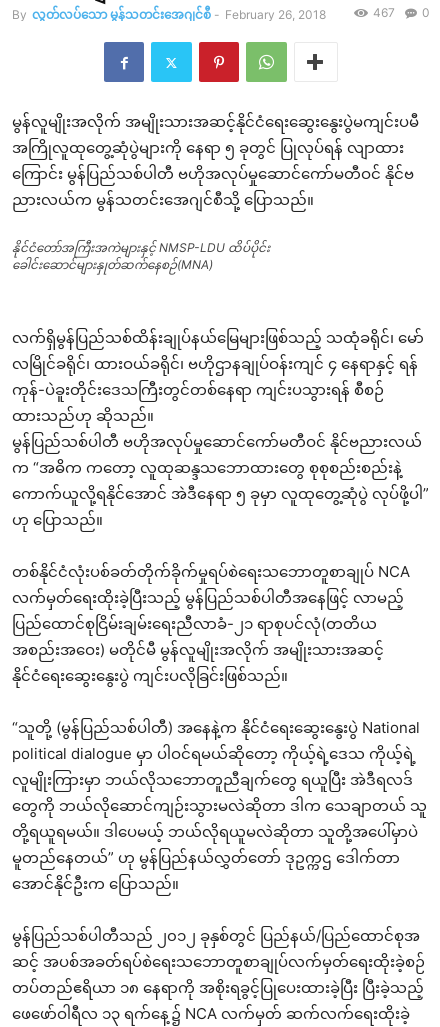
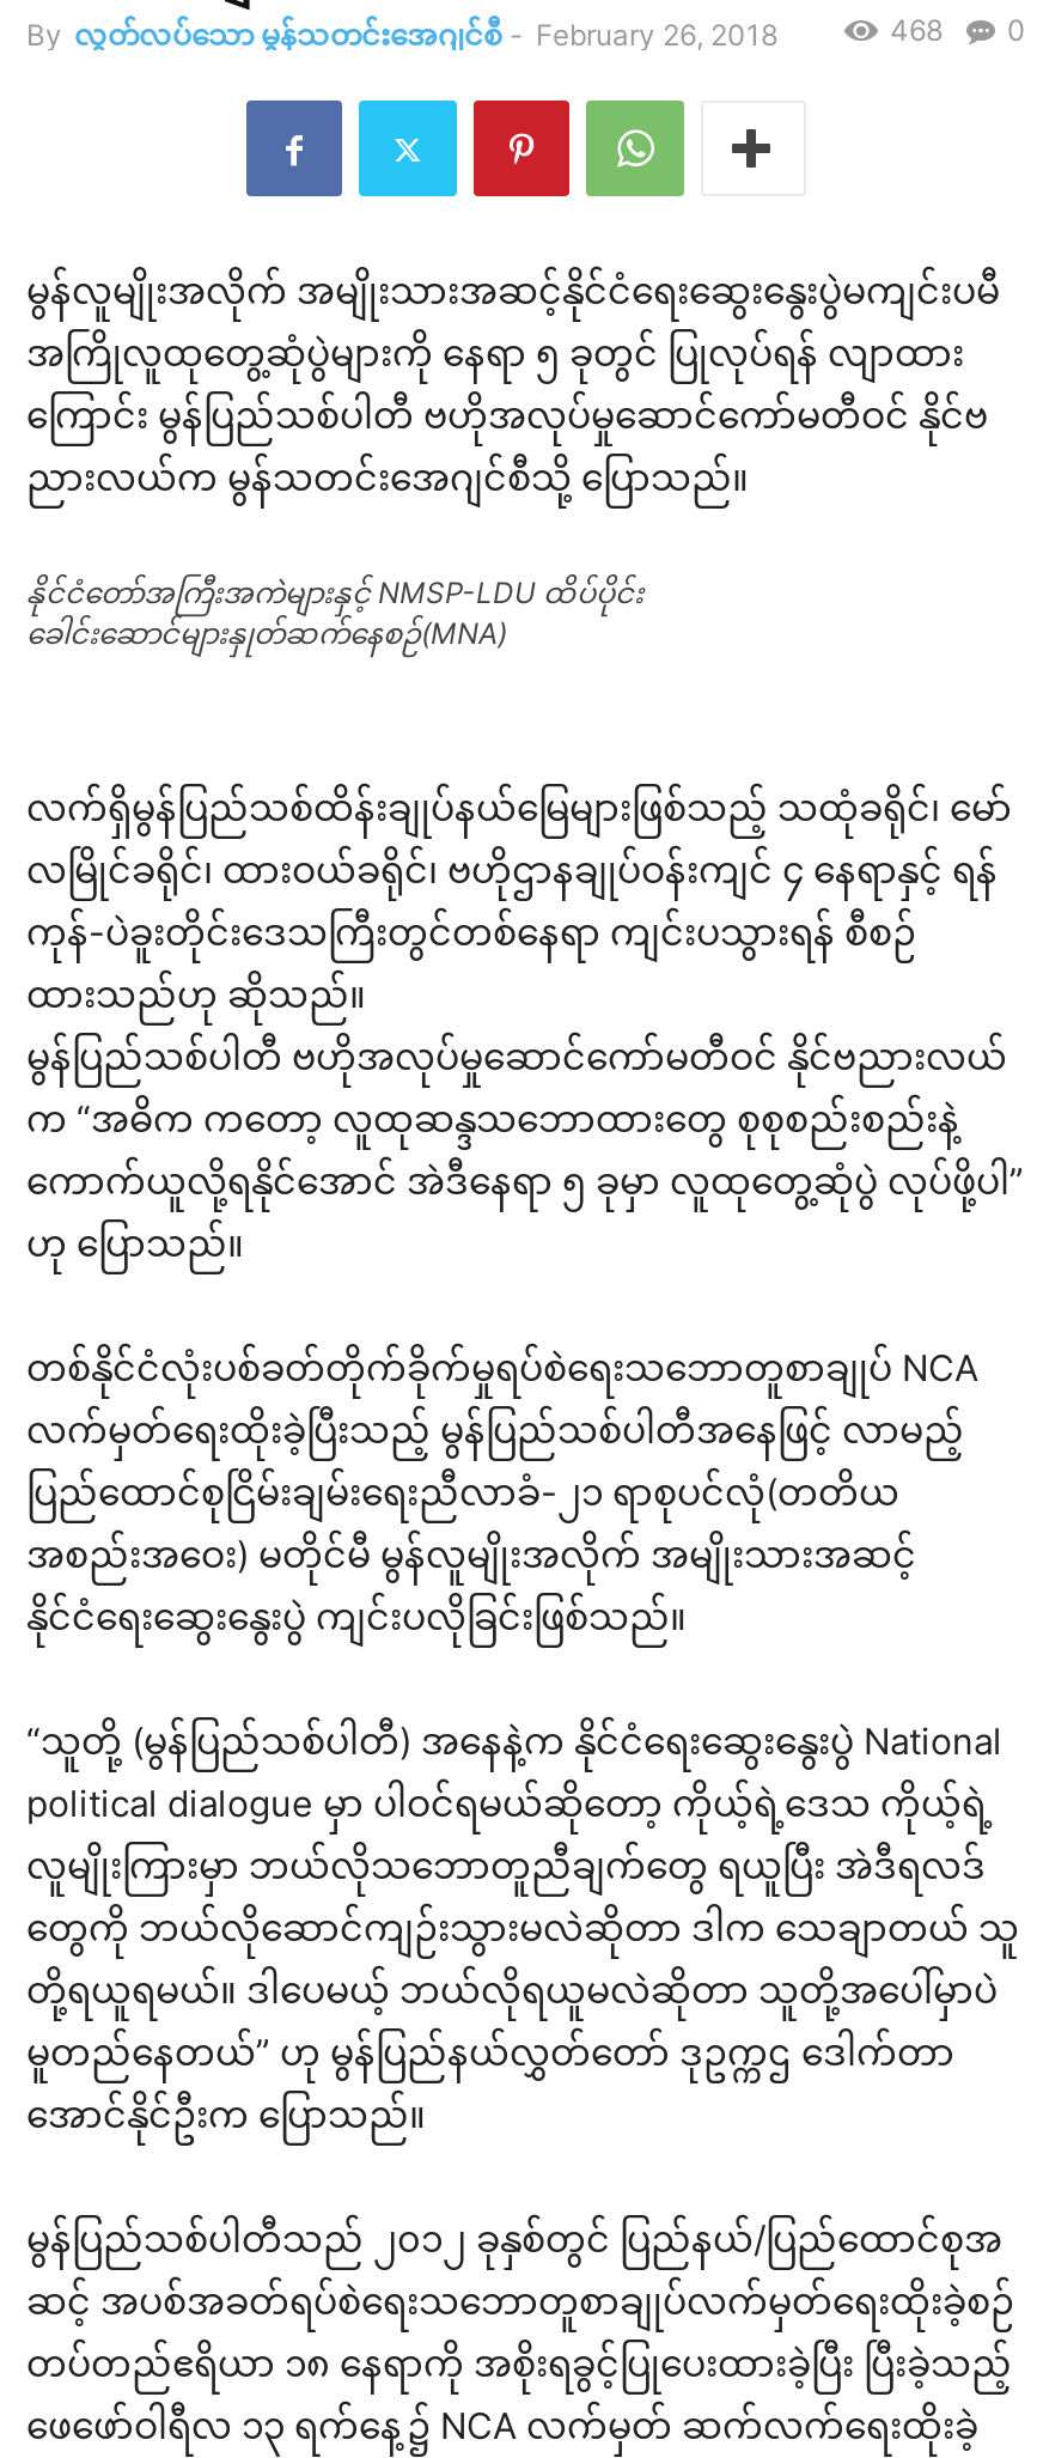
- 467 0
+ 468 0
